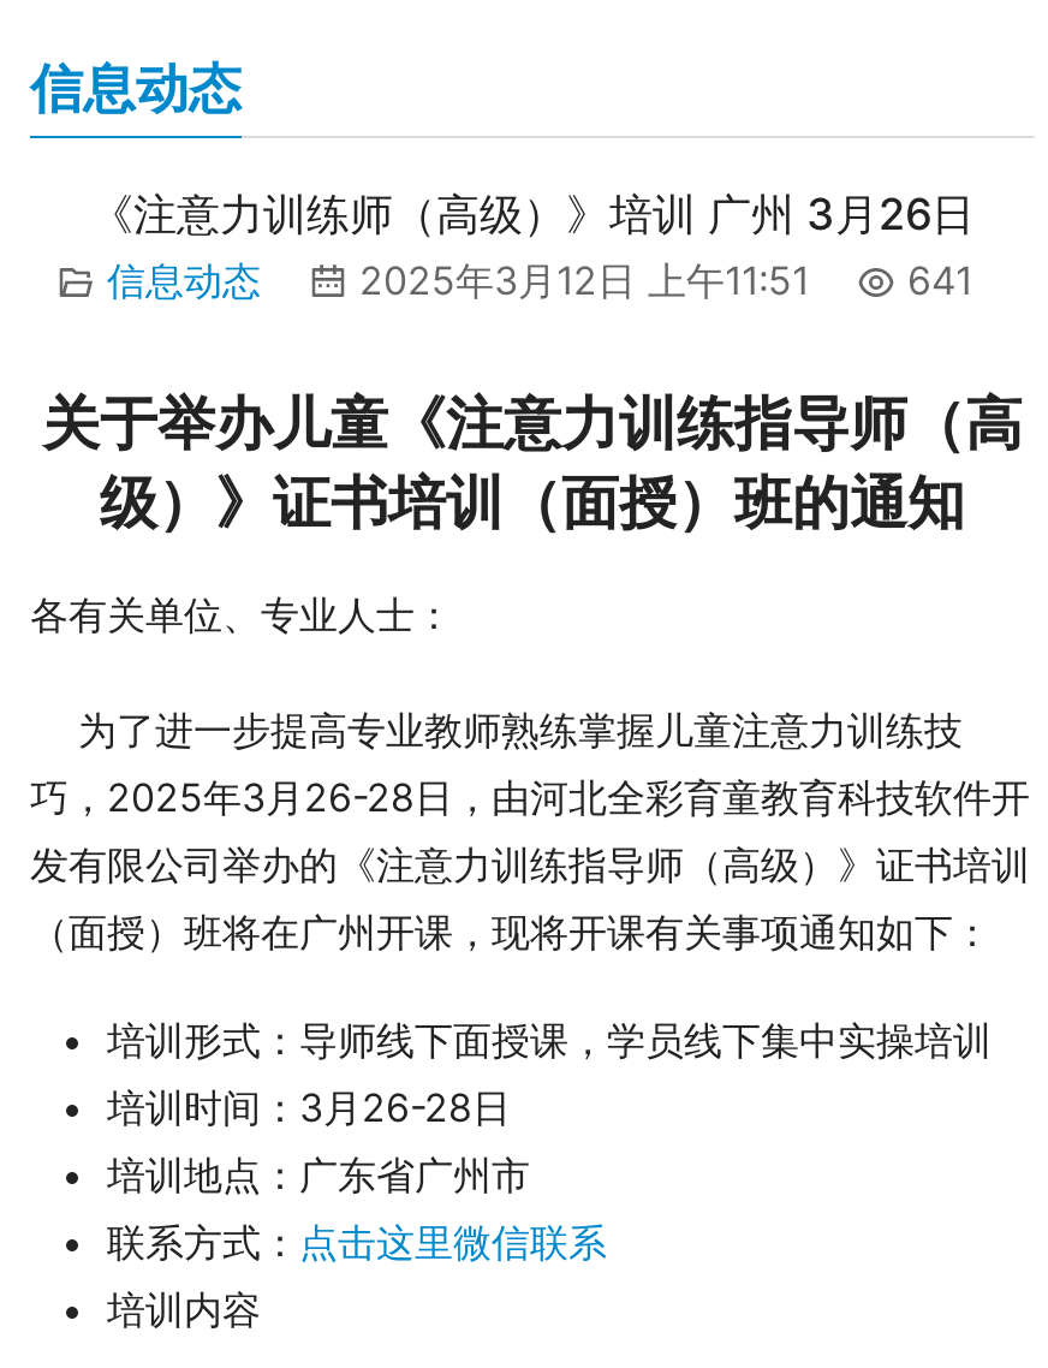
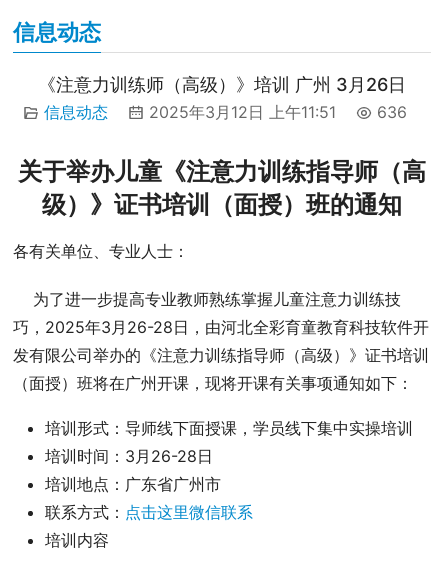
- 信息动态 2025年3月12日 上午11:51 641
+ 信息动态 2025年3月12日 上午11:51 636
